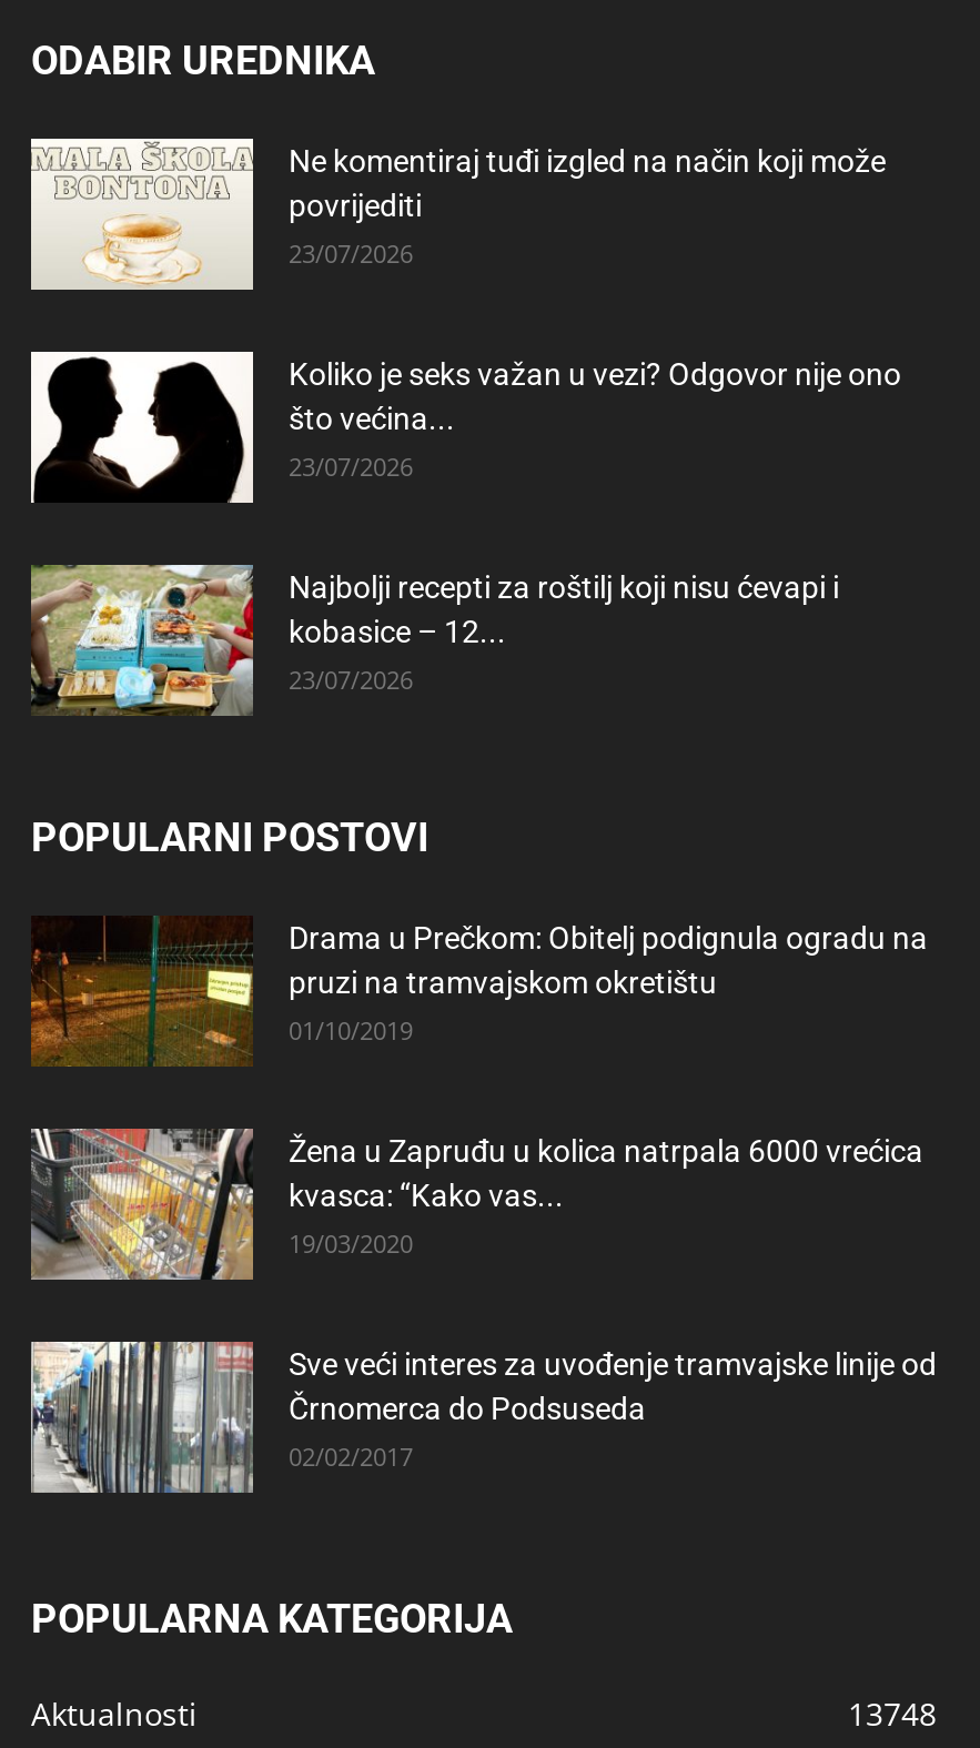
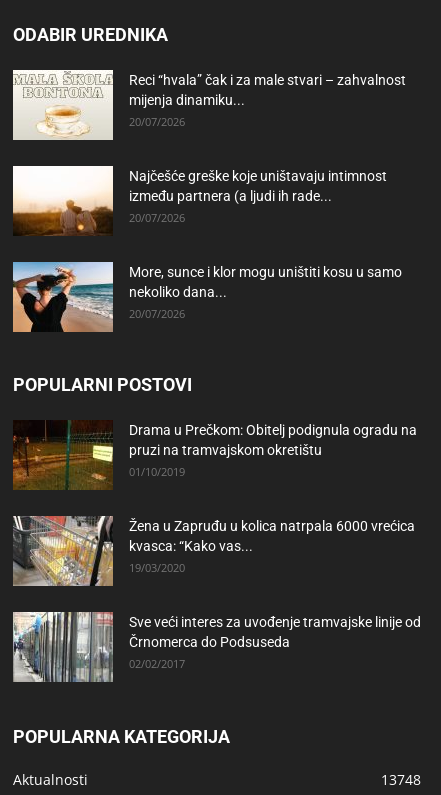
- Ne komentiraj tuđi izgled na način koji može
- povrijediti
- 23/07/2026
+ Reci “hvala” čak i za male stvari – zahvalnost
+ mijenja dinamiku...
+ 20/07/2026

- [image]
- Koliko je seks važan u vezi? Odgovor nije ono
- što većina...
- 23/07/2026
+ [image]
+ Najčešće greške koje uništavaju intimnost
+ između partnera (a ljudi ih rade...
+ 20/07/2026

- [image]
- Najbolji recepti za roštilj koji nisu ćevapi i
- kobasice – 12...
- 23/07/2026
+ [image]
+ More, sunce i klor mogu uništiti kosu u samo
+ nekoliko dana...
+ 20/07/2026
